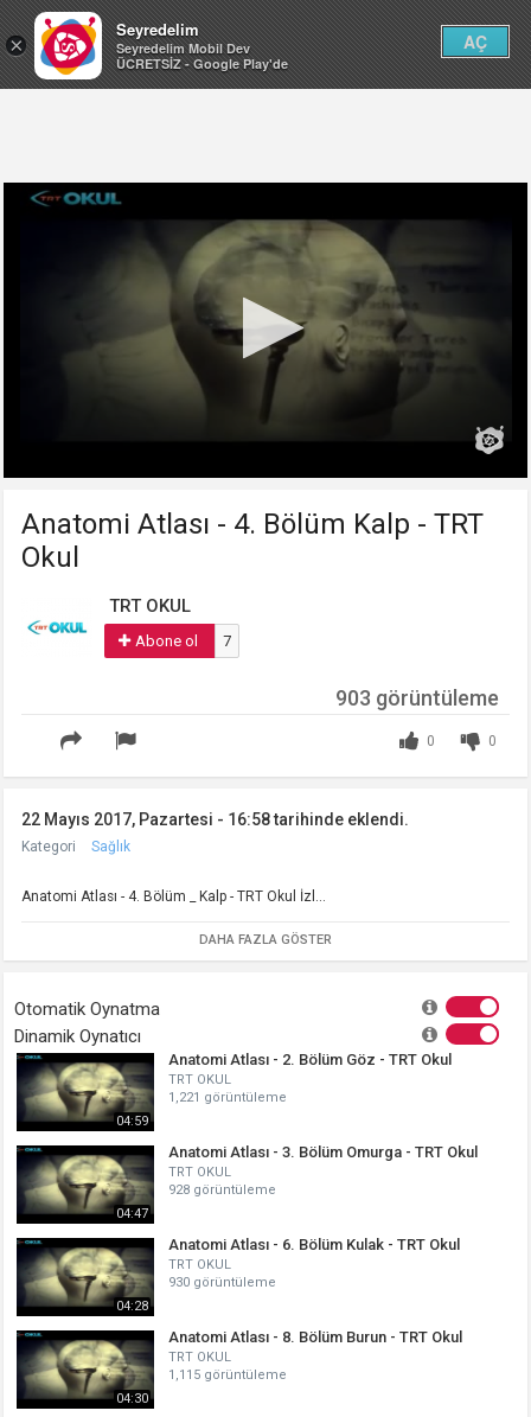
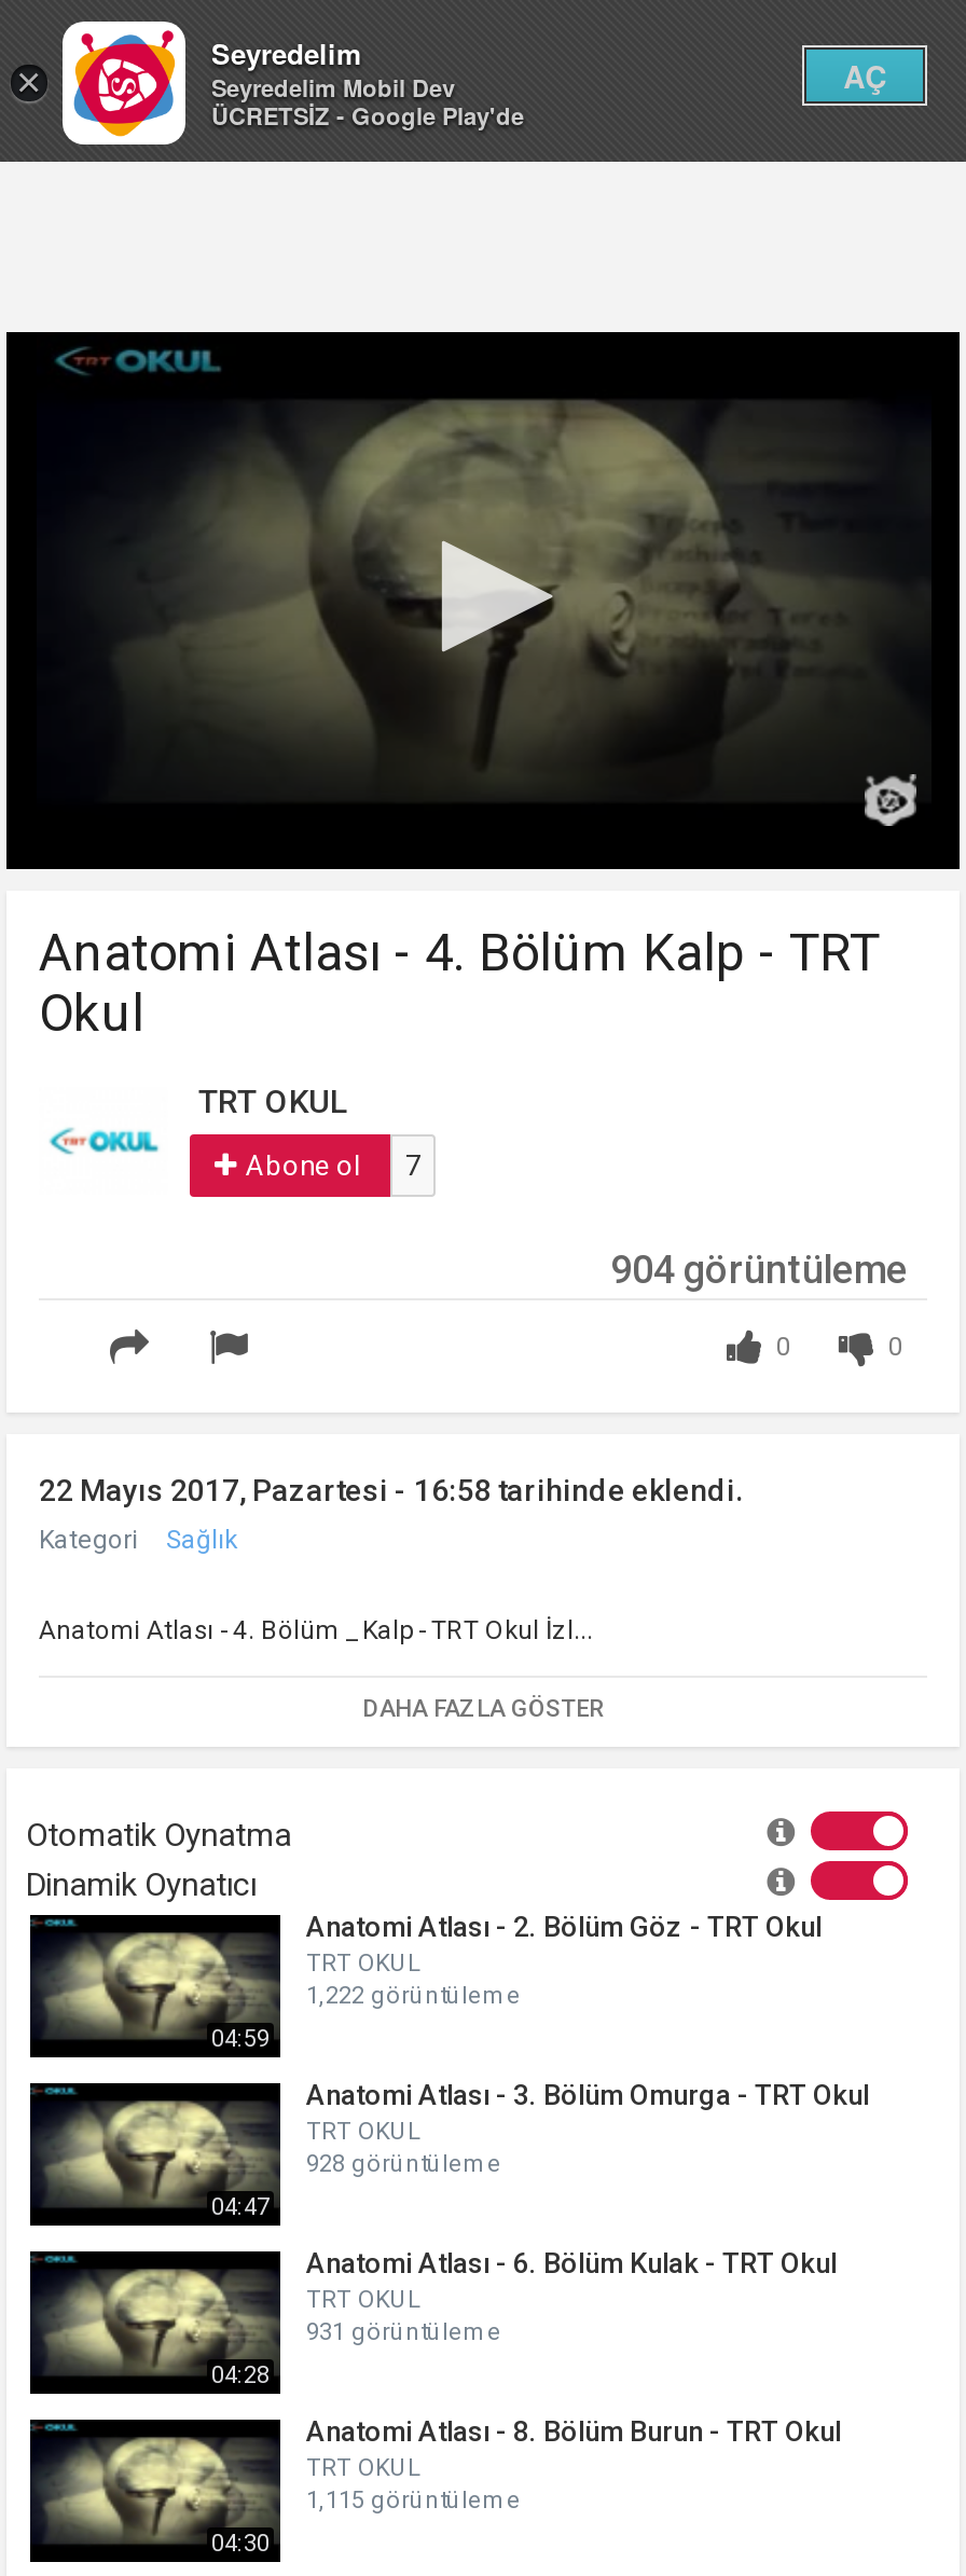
- 903 görüntüleme
+ 904 görüntüleme

- 1,221 görüntüleme
+ 1,222 görüntüleme

- 930 görüntüleme
+ 931 görüntüleme
